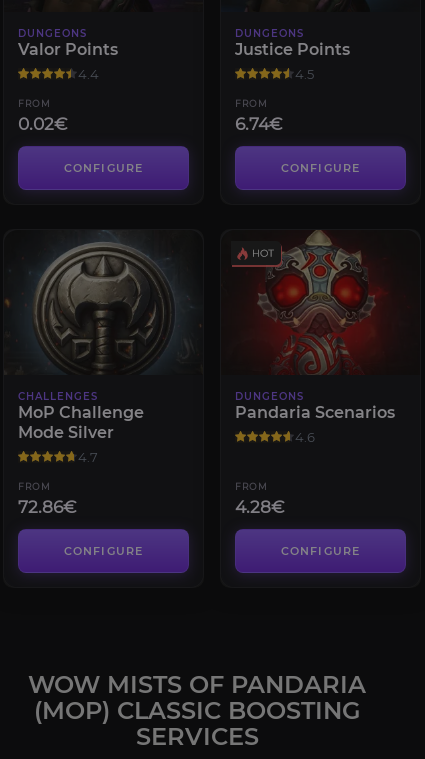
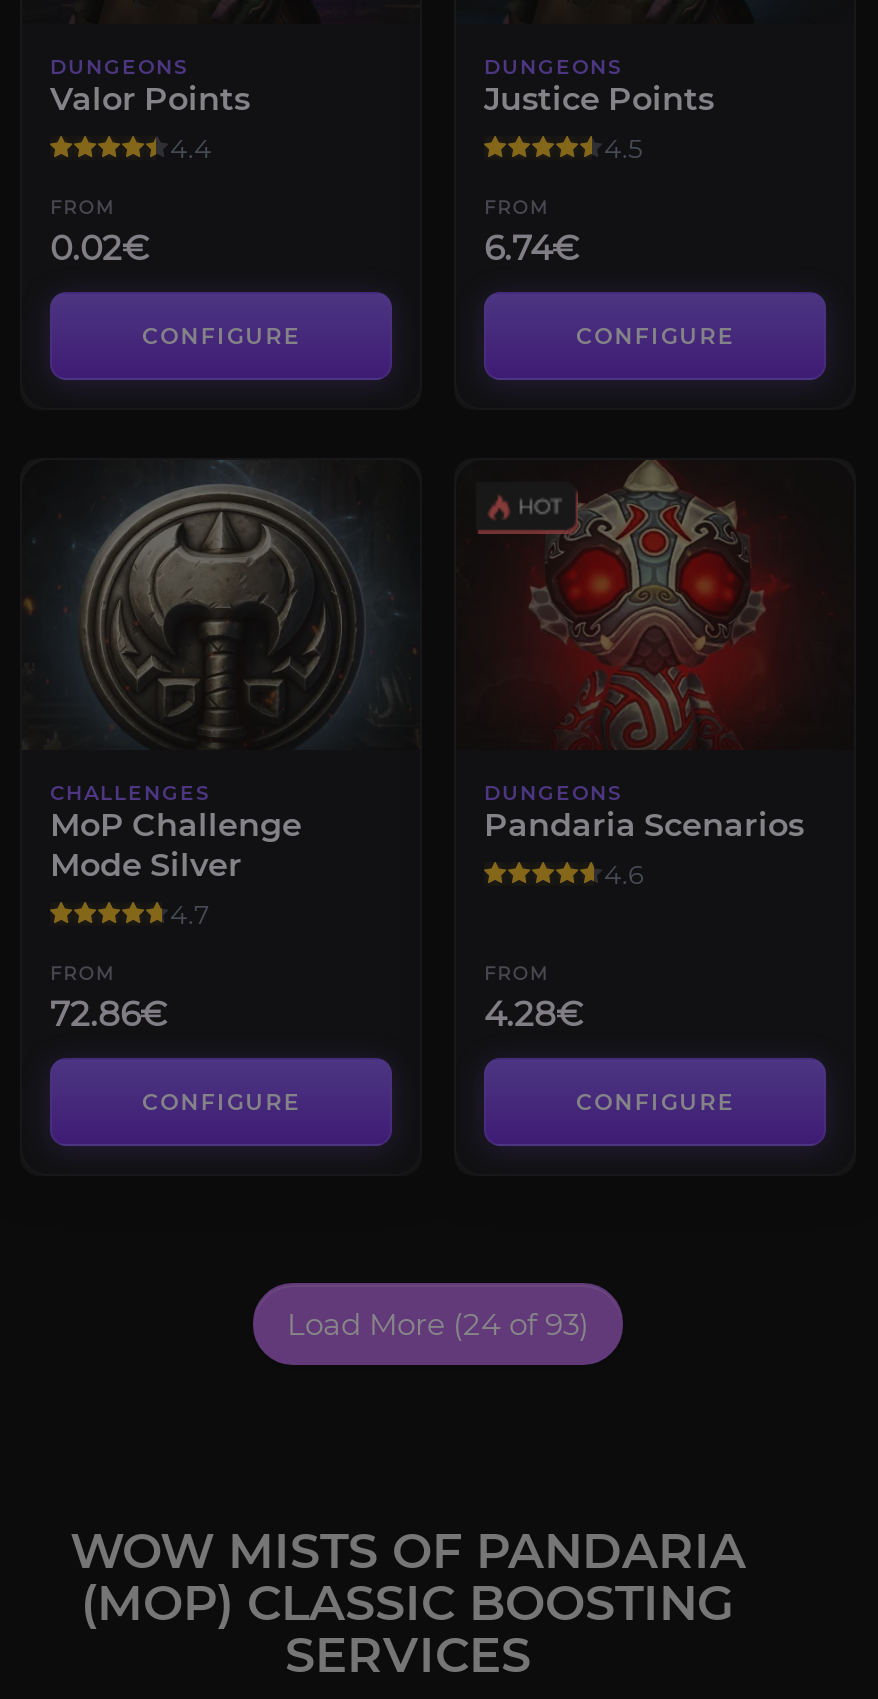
+ Load More (24 of 93)
